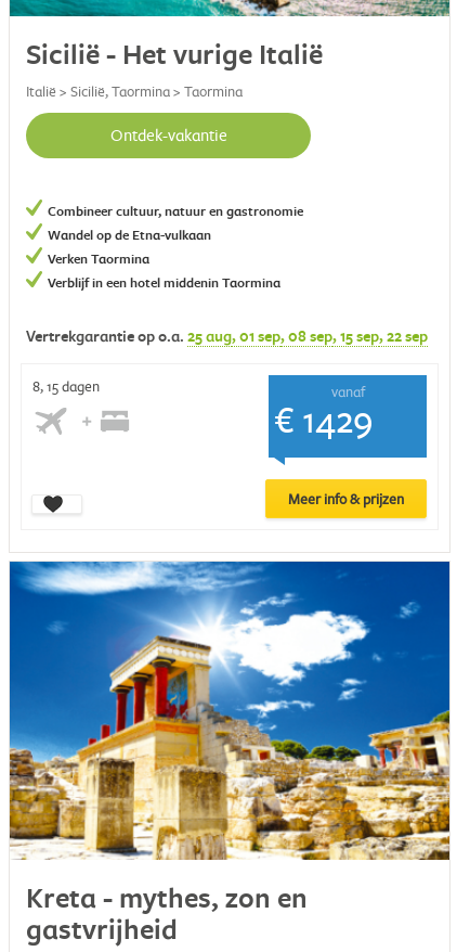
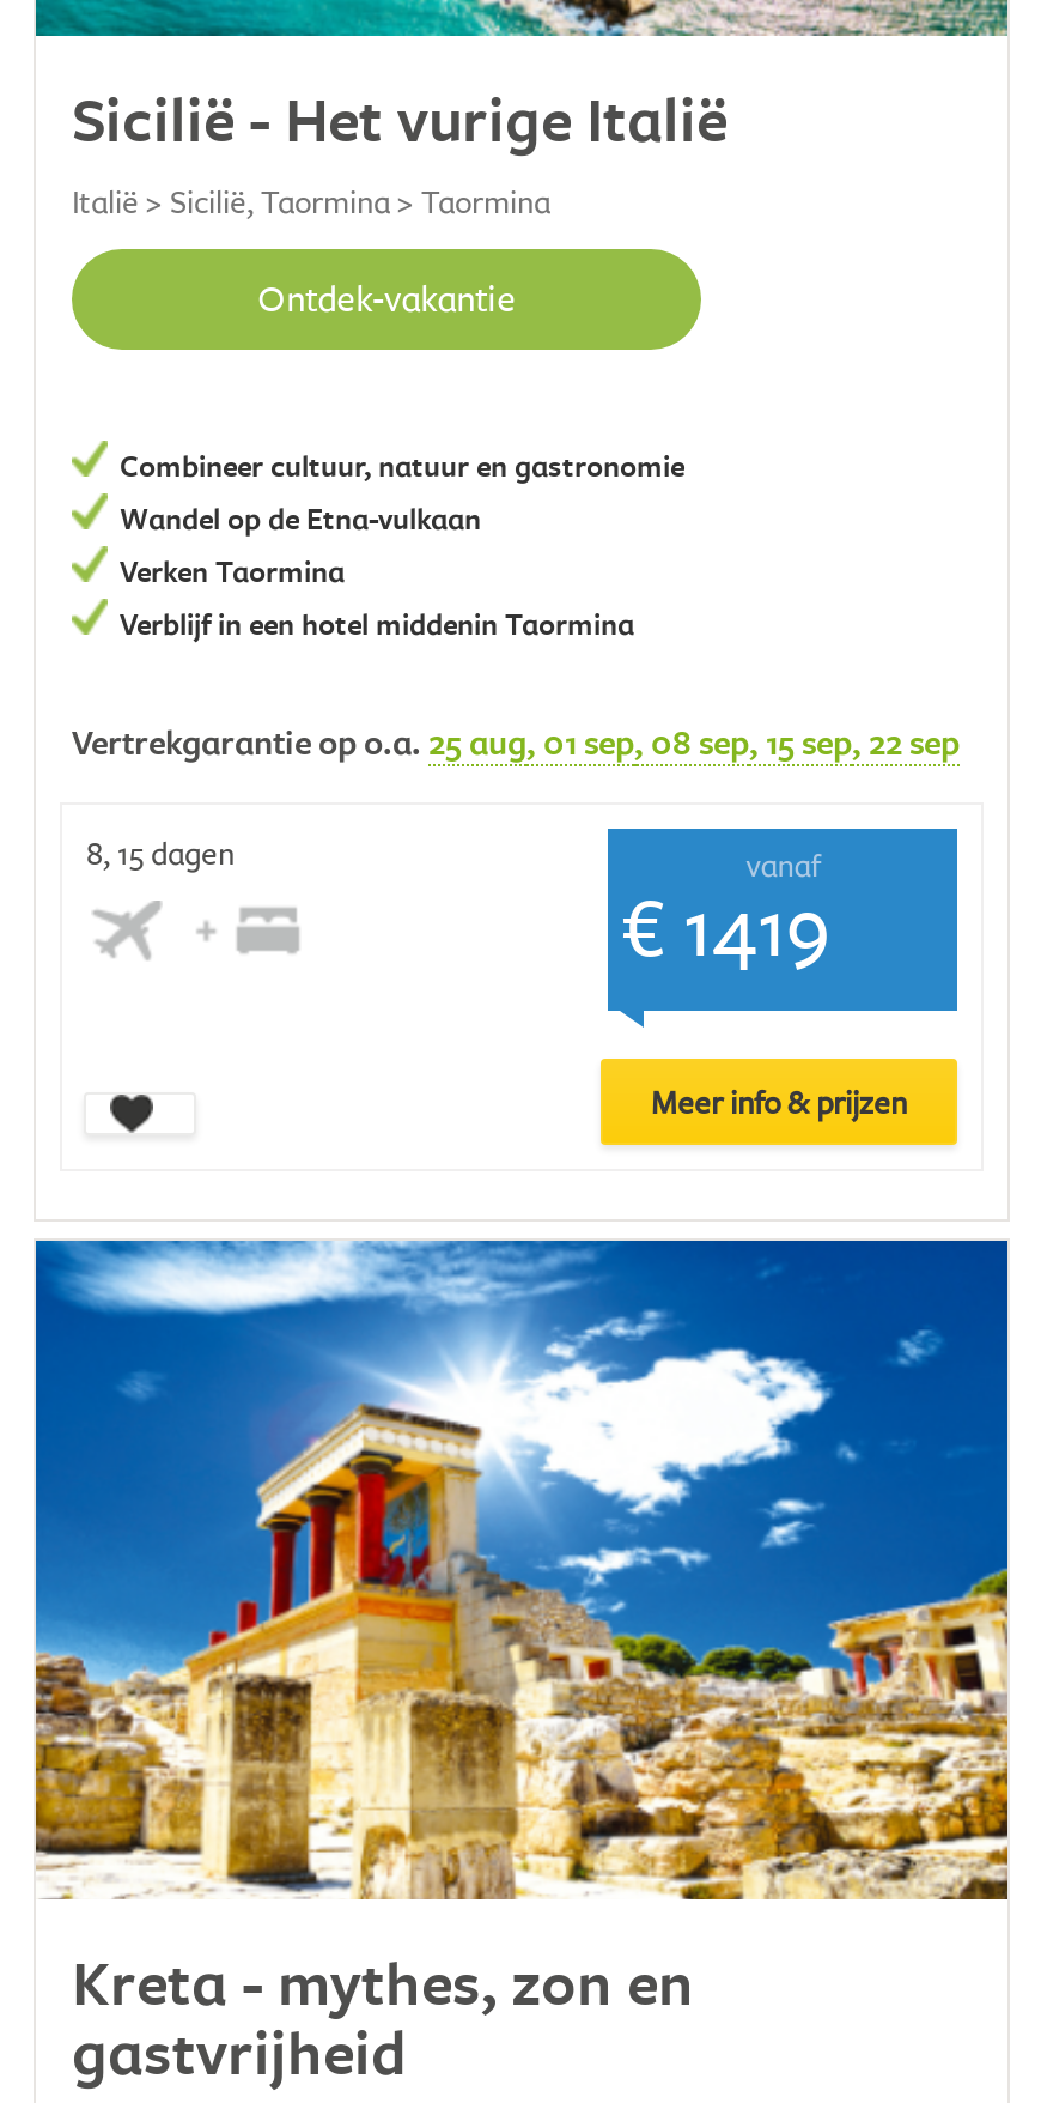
- € 1429
+ € 1419
